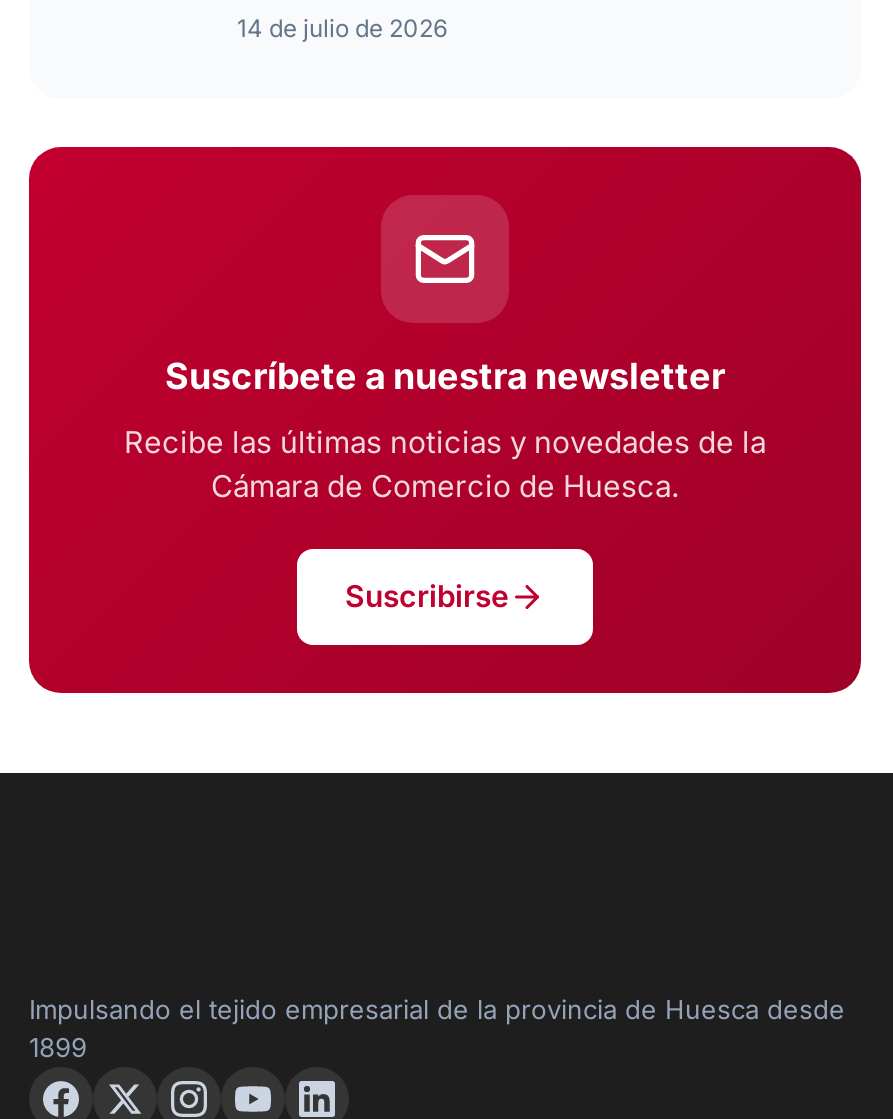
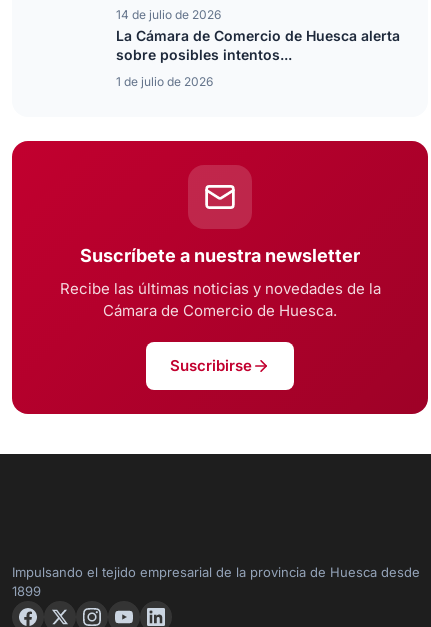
+ La Cámara de Comercio de Huesca alerta
+ sobre posibles intentos...
+ 1 de julio de 2026
